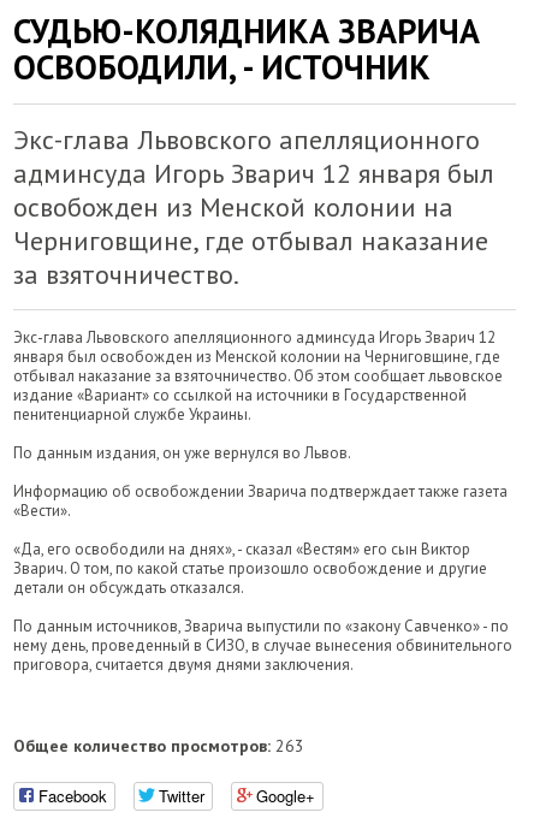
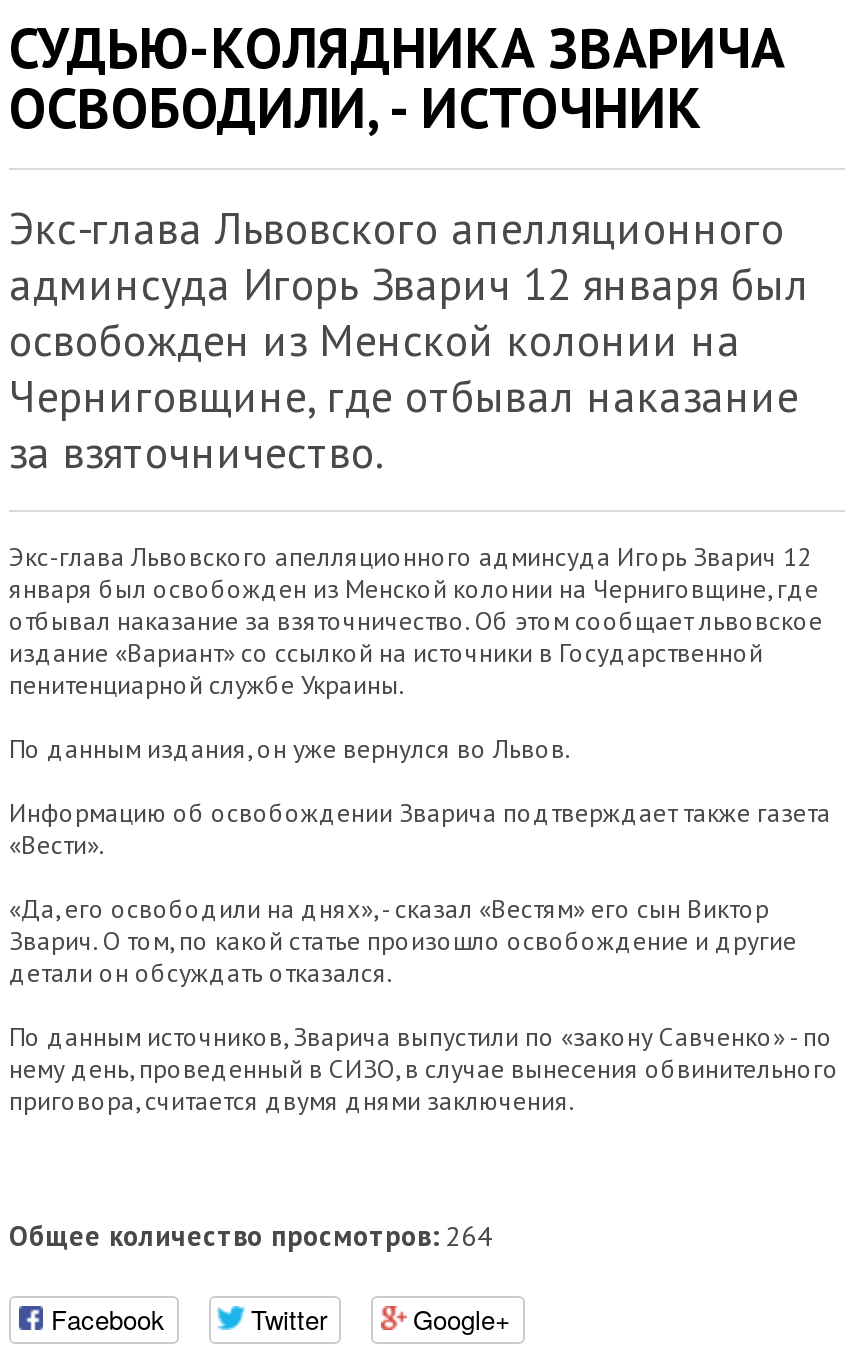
- Общее количество просмотров: 263
+ Общее количество просмотров: 264
